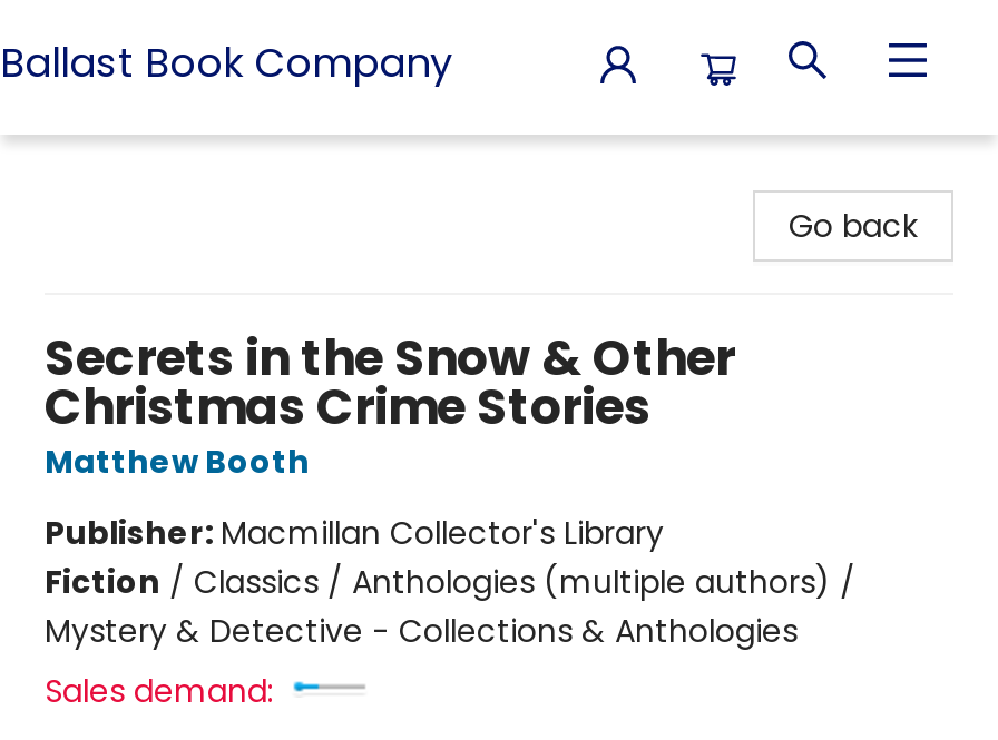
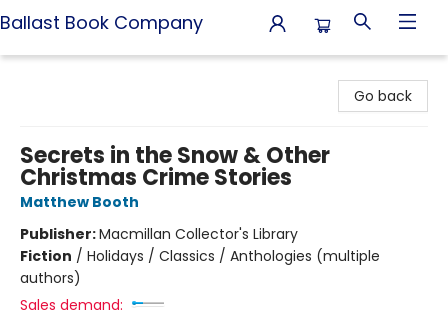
- Fiction / Classics / Anthologies (multiple authors) /
- Mystery & Detective - Collections & Anthologies
+ Fiction / Holidays / Classics / Anthologies (multiple
+ authors)
